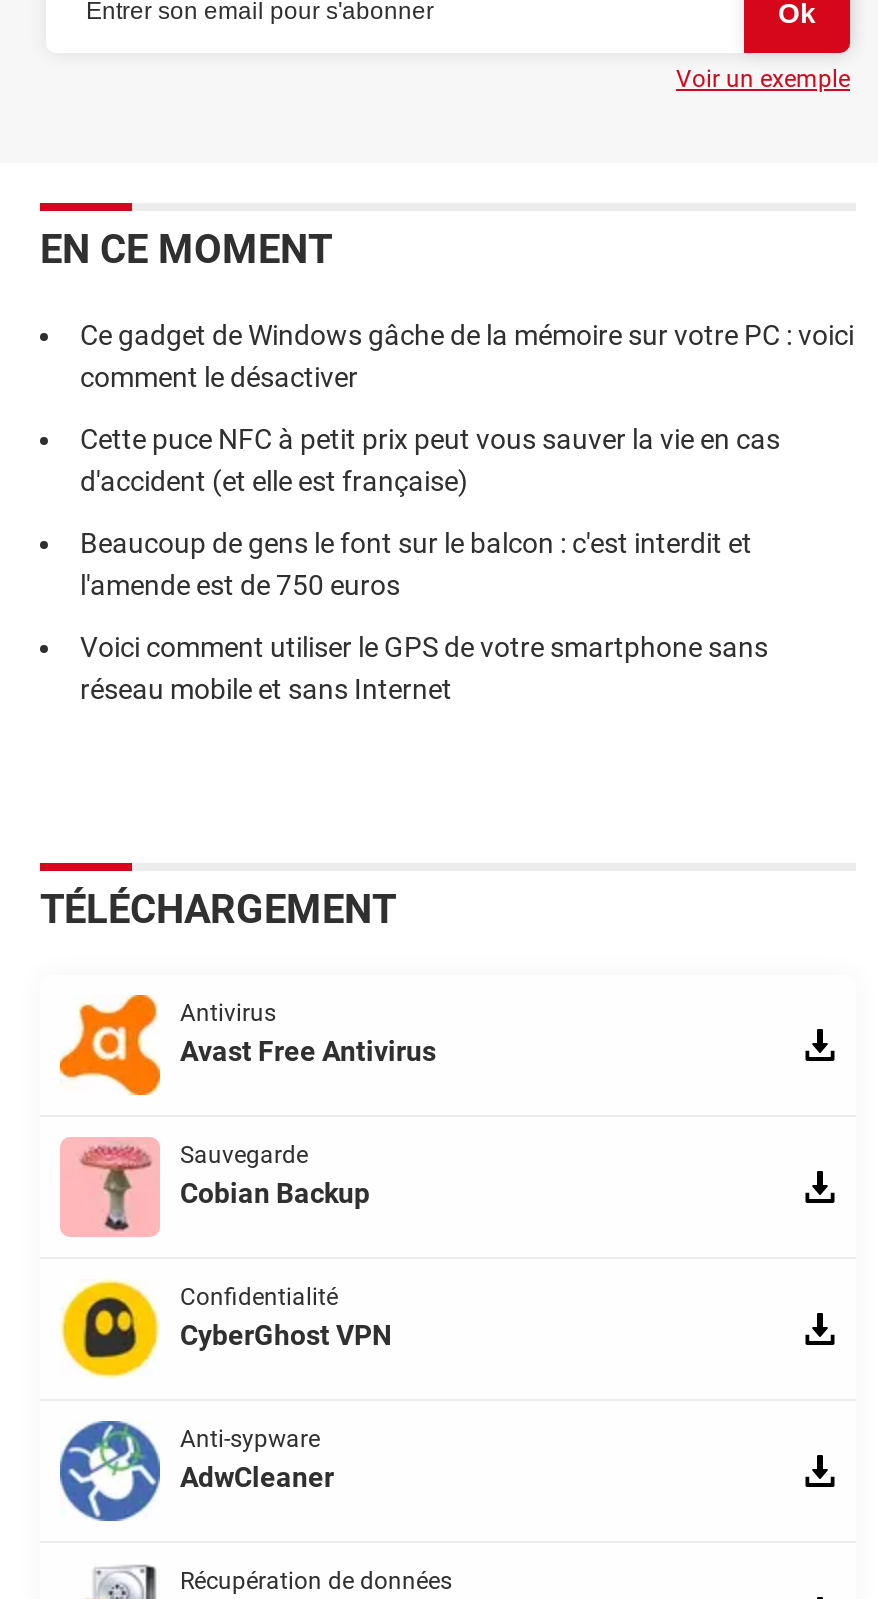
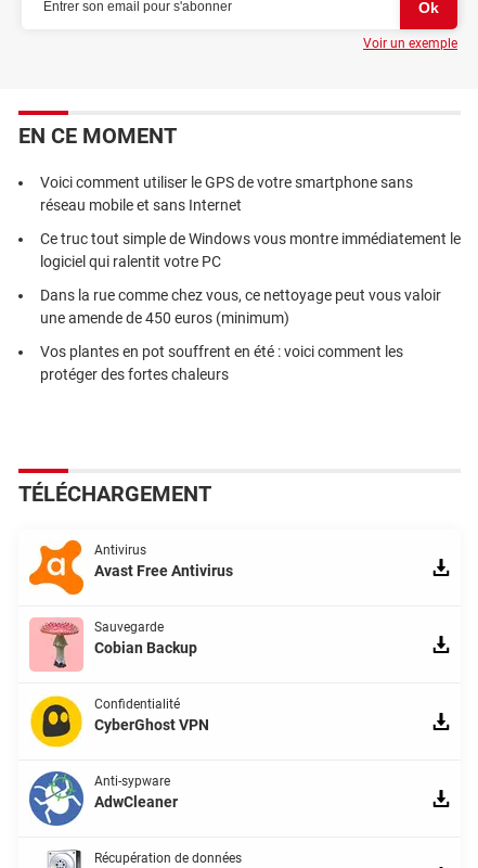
- Ce gadget de Windows gâche de la mémoire sur votre PC : voici
- comment le désactiver
- Cette puce NFC à petit prix peut vous sauver la vie en cas
- d'accident (et elle est française)
- Beaucoup de gens le font sur le balcon : c'est interdit et
- l'amende est de 750 euros

moved up: Voici comment utiliser le GPS de votre smartphone sans | réseau mobile et sans Internet

+ Ce truc tout simple de Windows vous montre immédiatement le
+ logiciel qui ralentit votre PC
+ Dans la rue comme chez vous, ce nettoyage peut vous valoir
+ une amende de 450 euros (minimum)
+ Vos plantes en pot souffrent en été : voici comment les
+ protéger des fortes chaleurs
